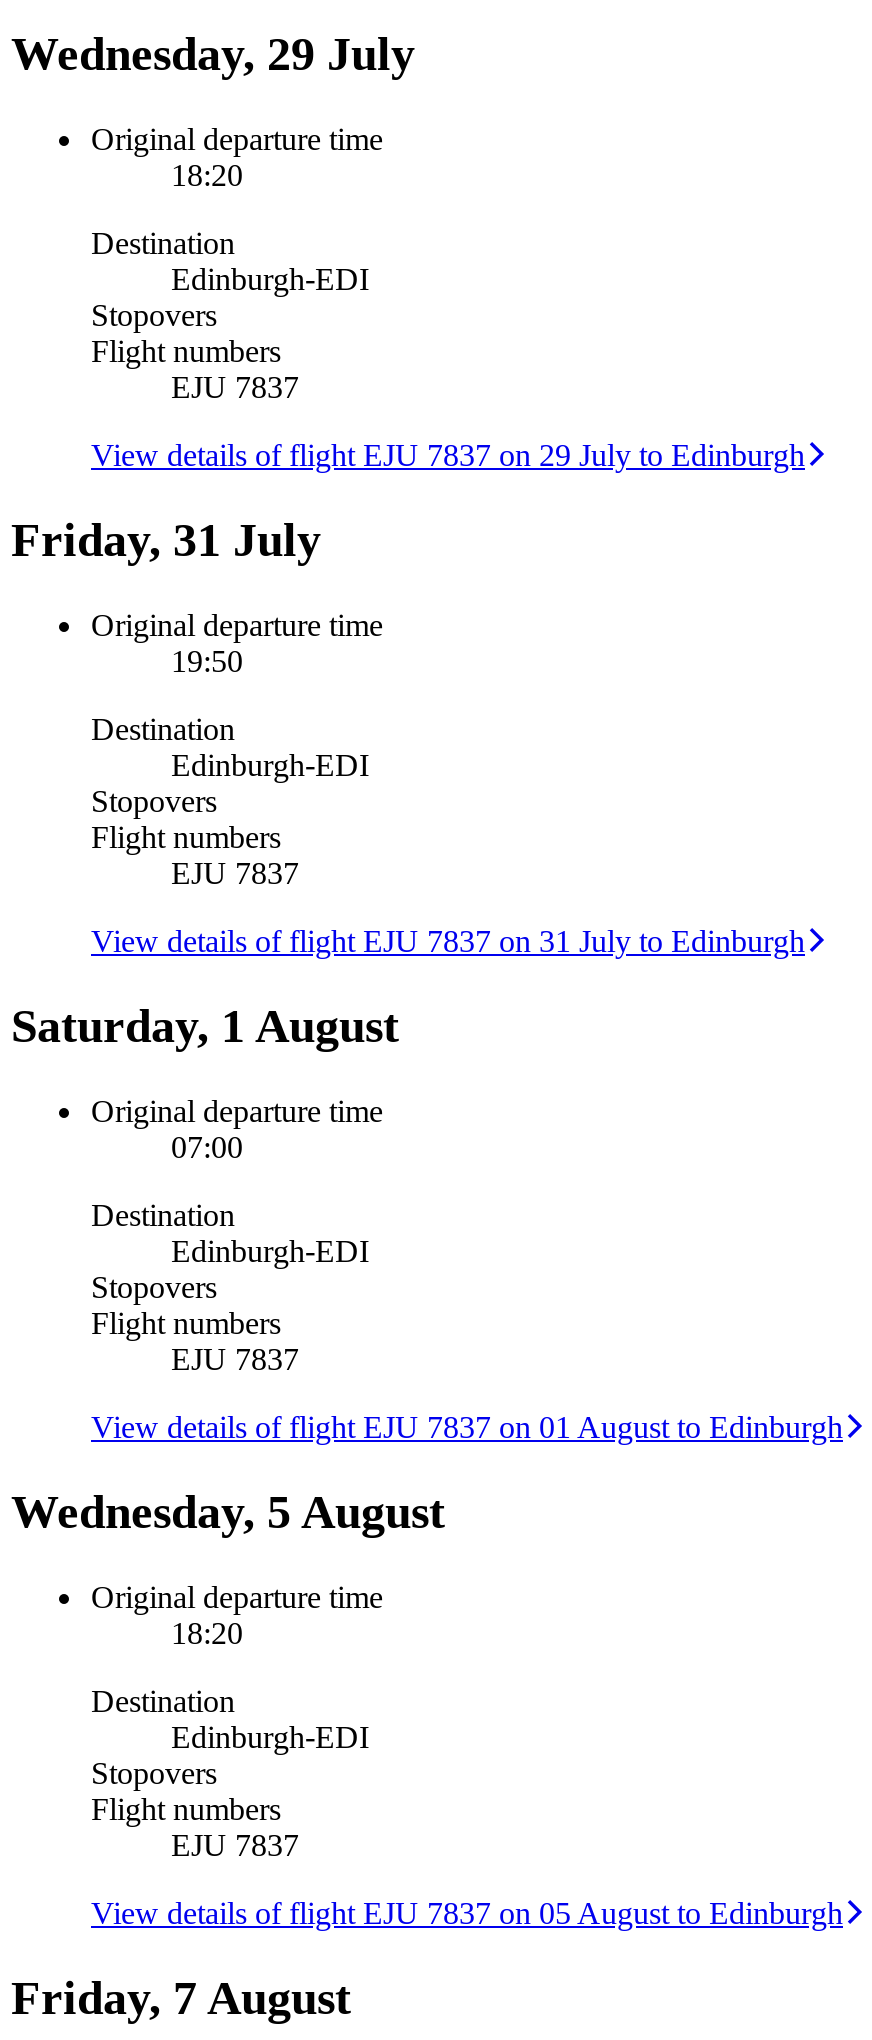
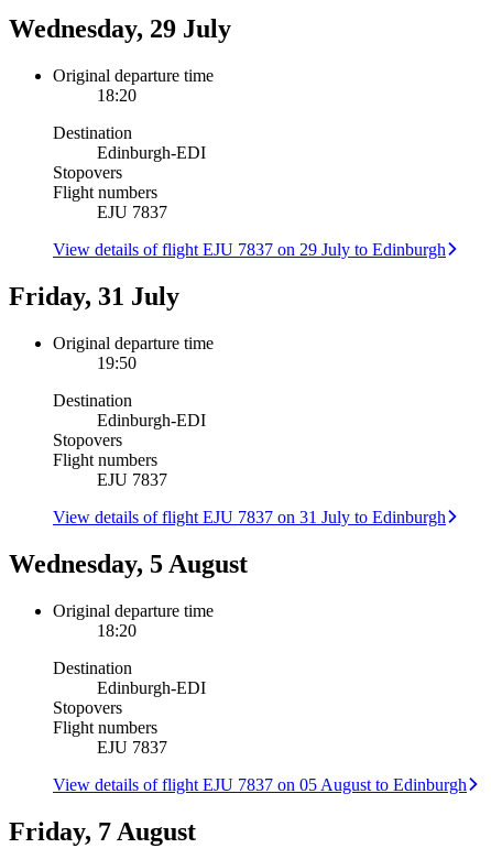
- Saturday, 1 August
- Original departure time
- 07:00
- Destination
- Edinburgh-EDI
- Stopovers
- Flight numbers
- EJU 7837
- View details of flight EJU 7837 on 01 August to Edinburgh
